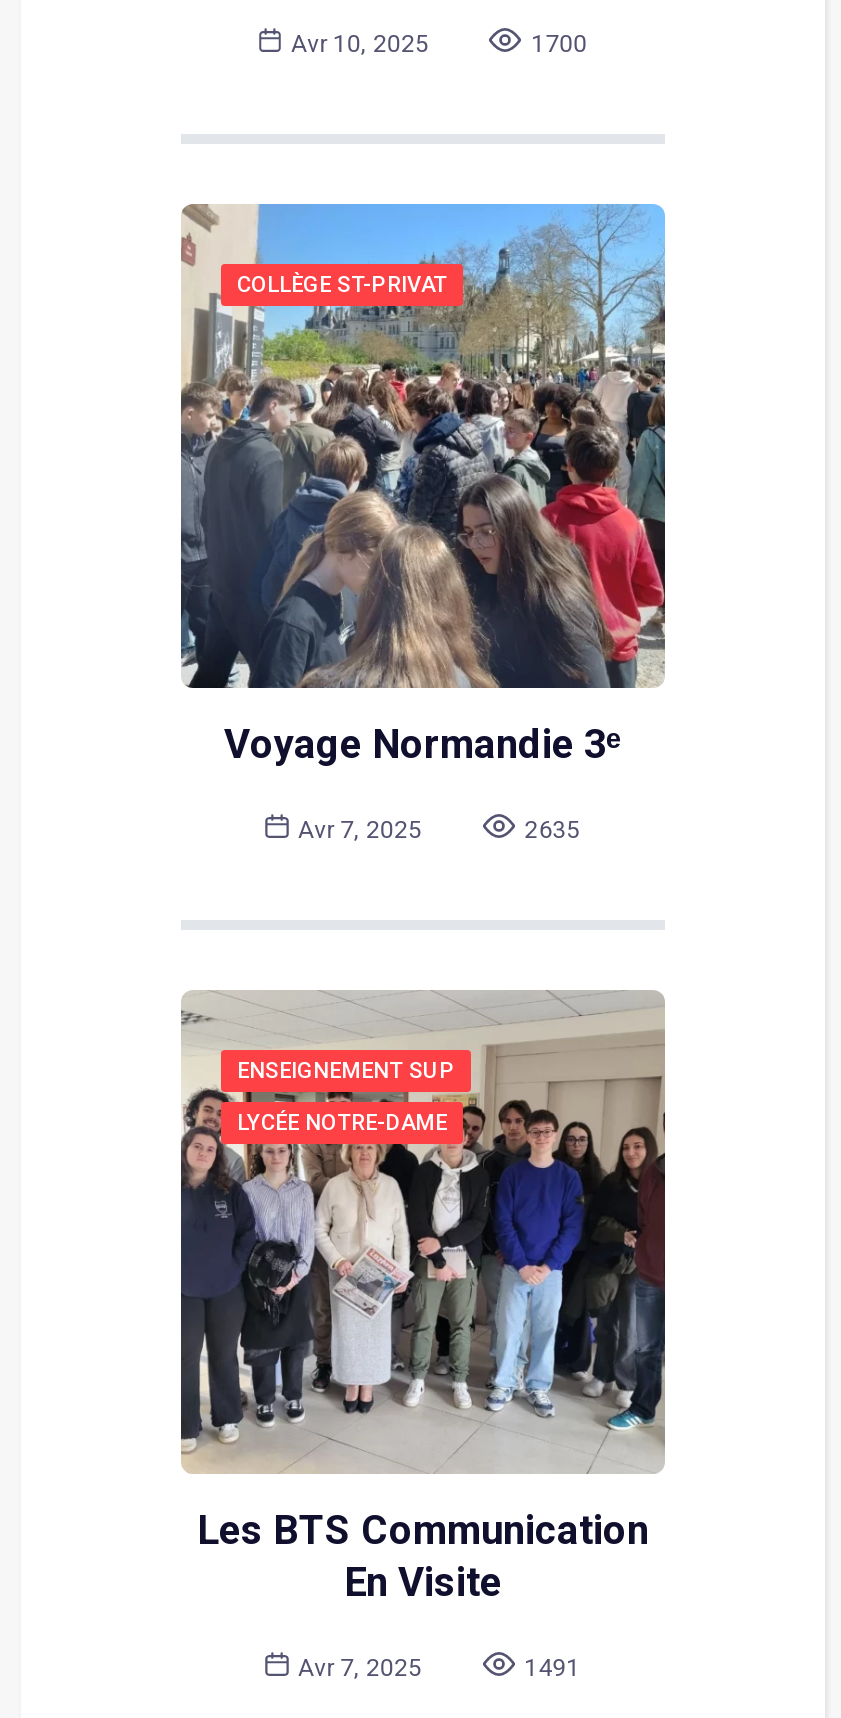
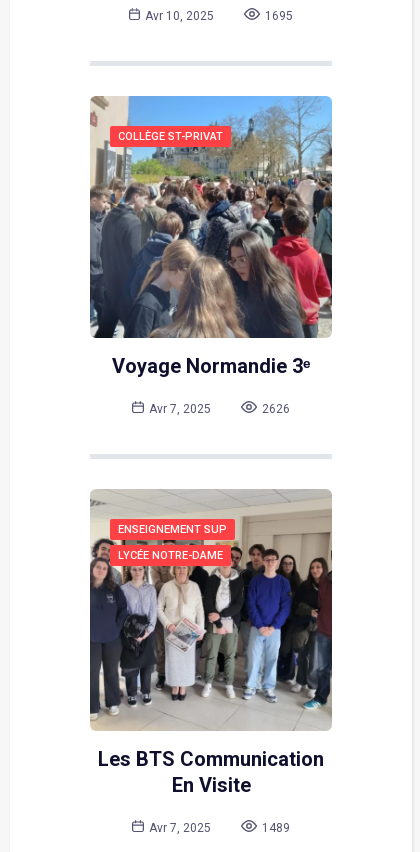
- 1700
+ 1695

- 2635
+ 2626

- 1491
+ 1489
